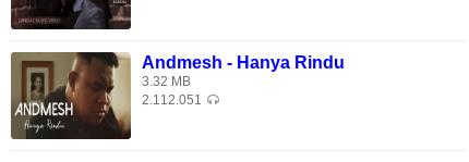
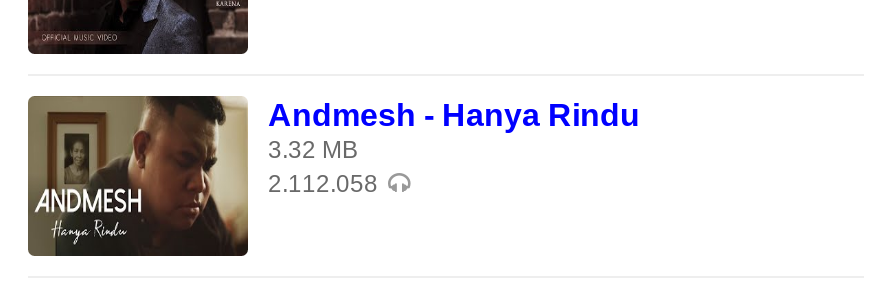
- 2.112.051
+ 2.112.058
